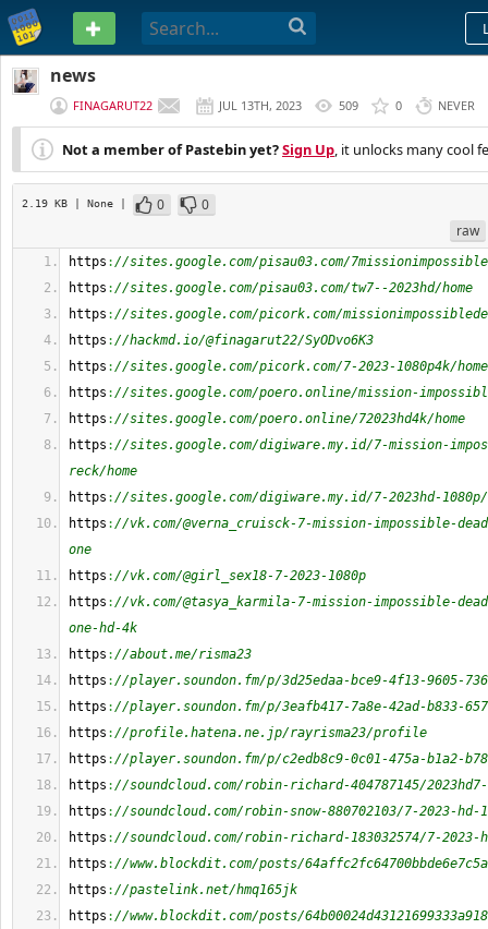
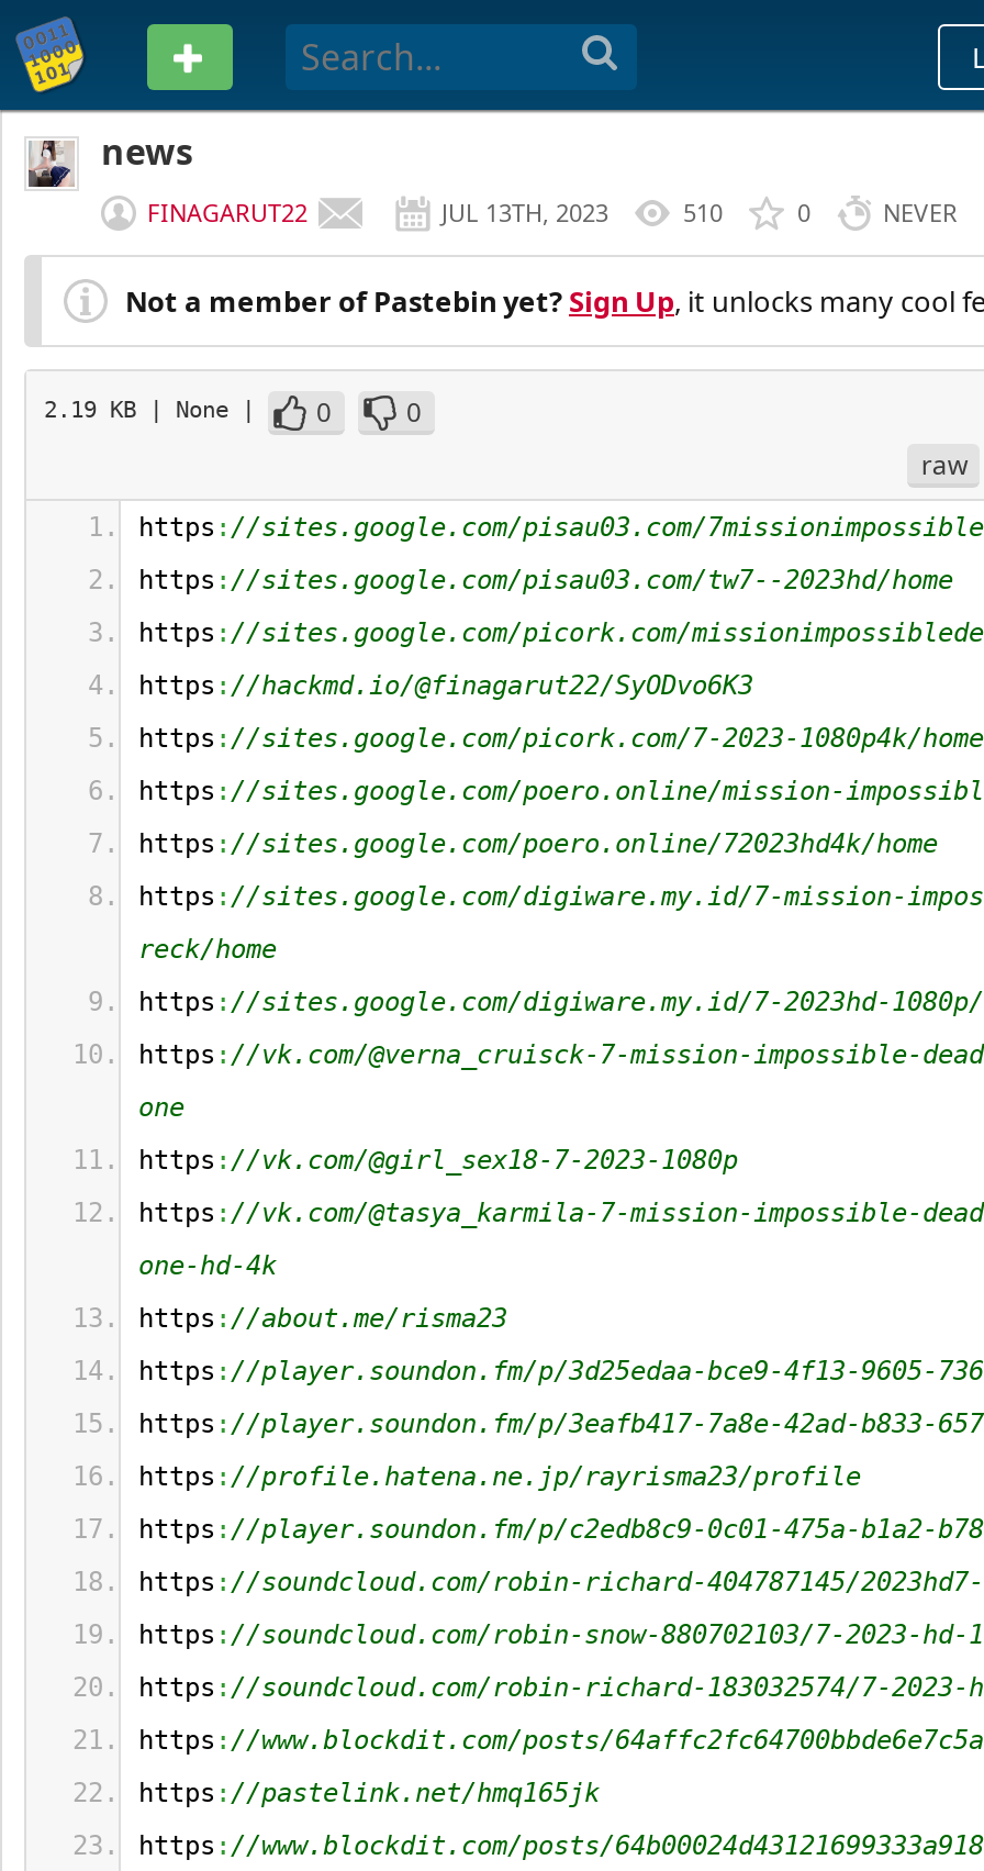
- 509
+ 510
